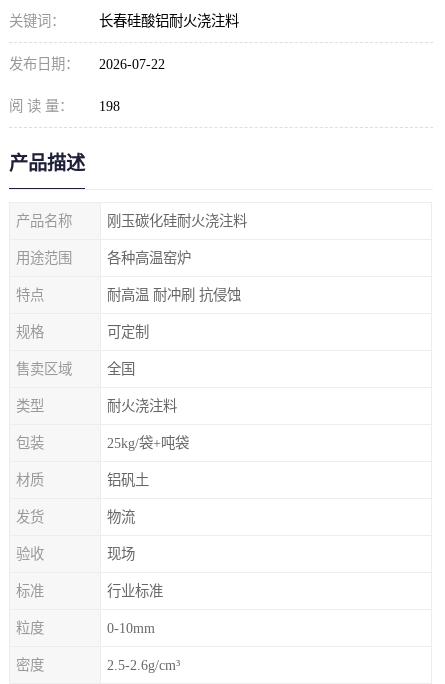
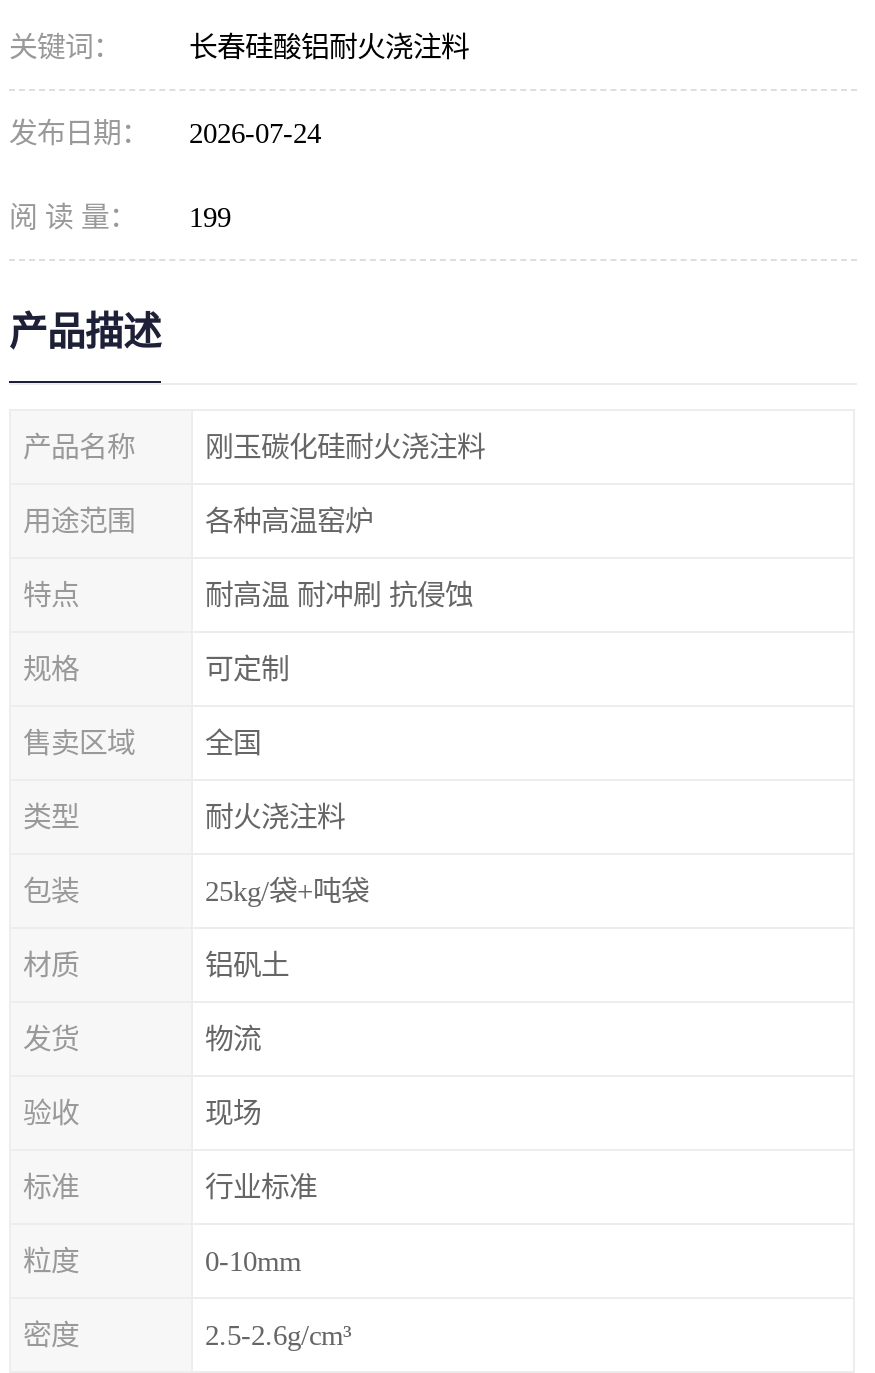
- 发布日期： 2026-07-22
+ 发布日期： 2026-07-24

- 阅 读 量： 198
+ 阅 读 量： 199
